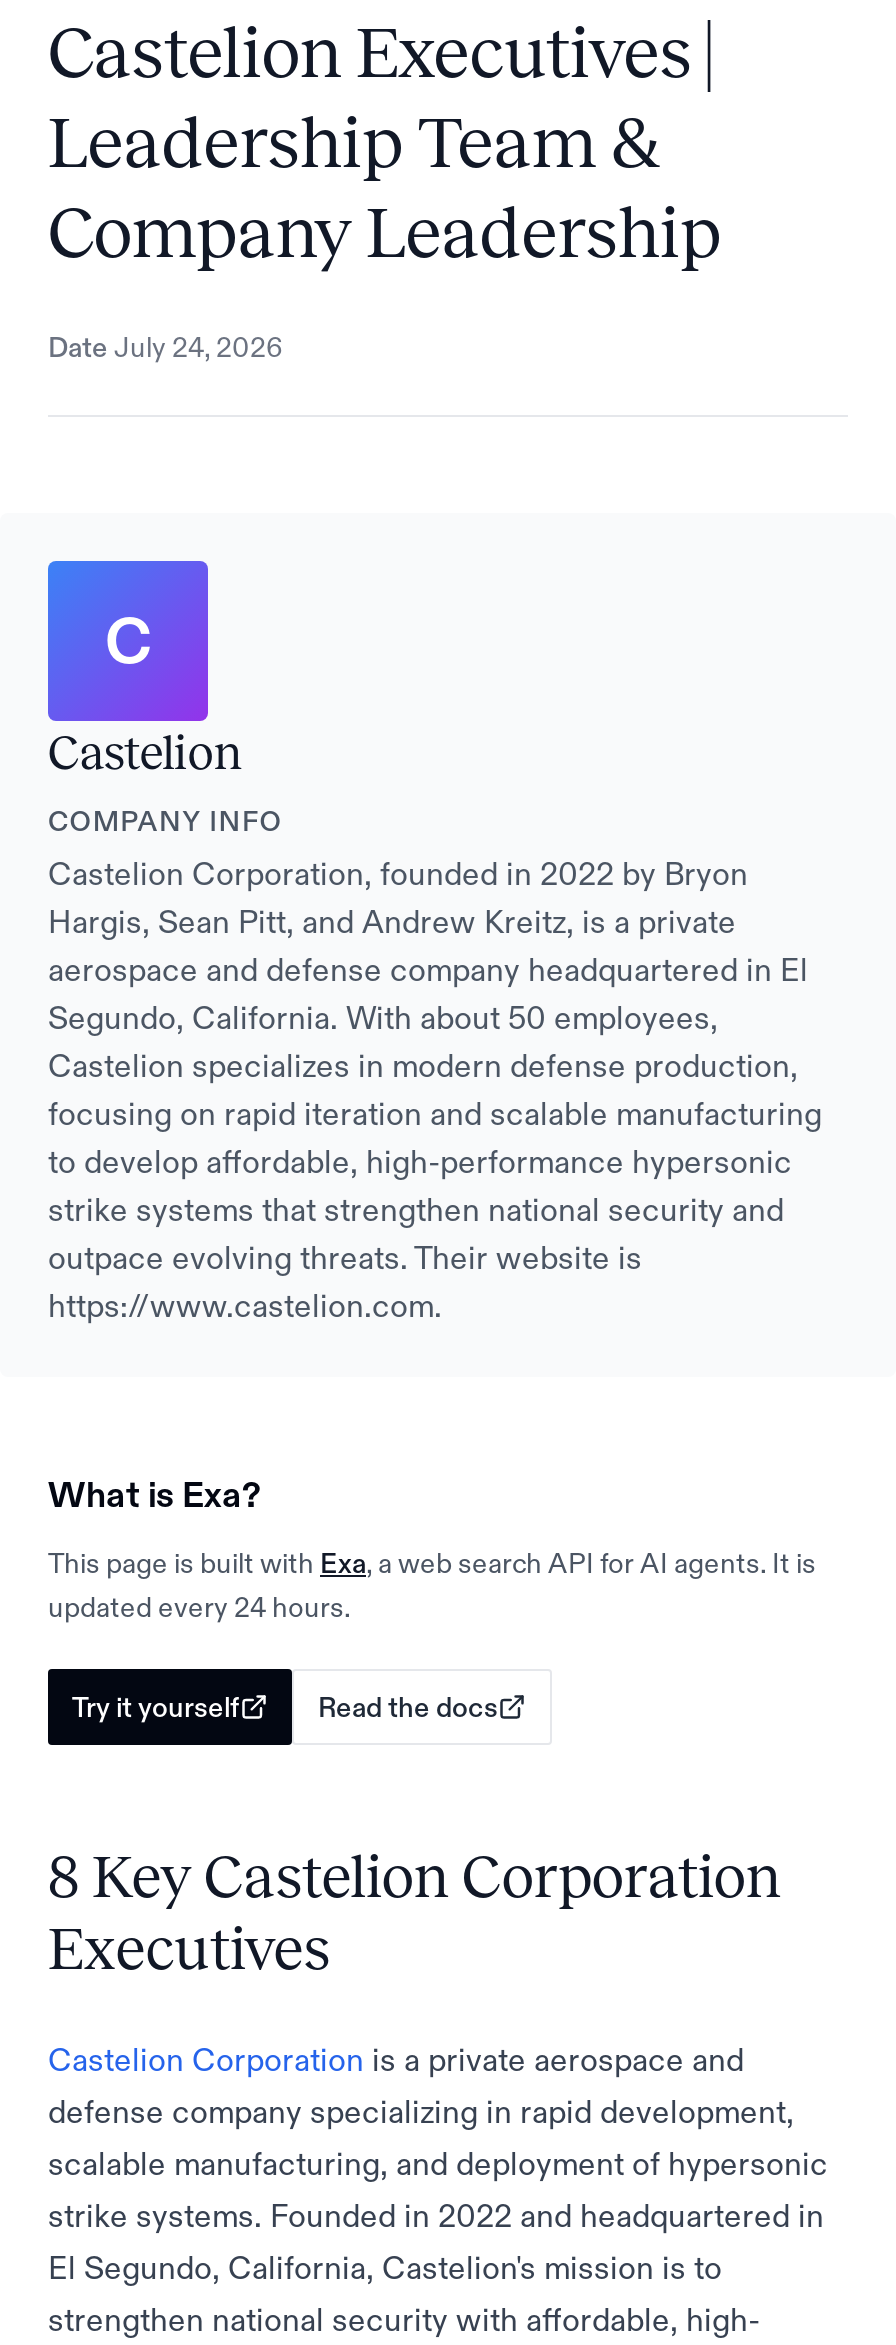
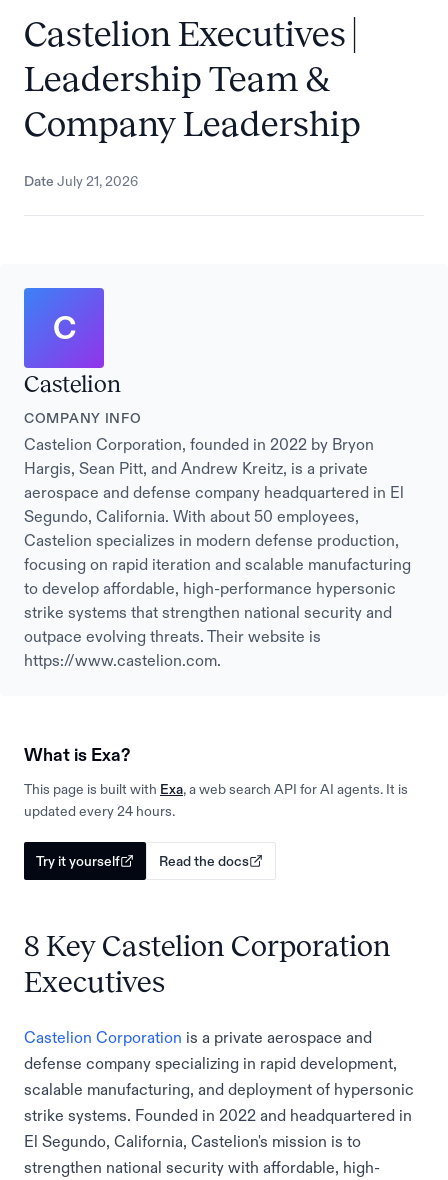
- Date July 24, 2026
+ Date July 21, 2026
